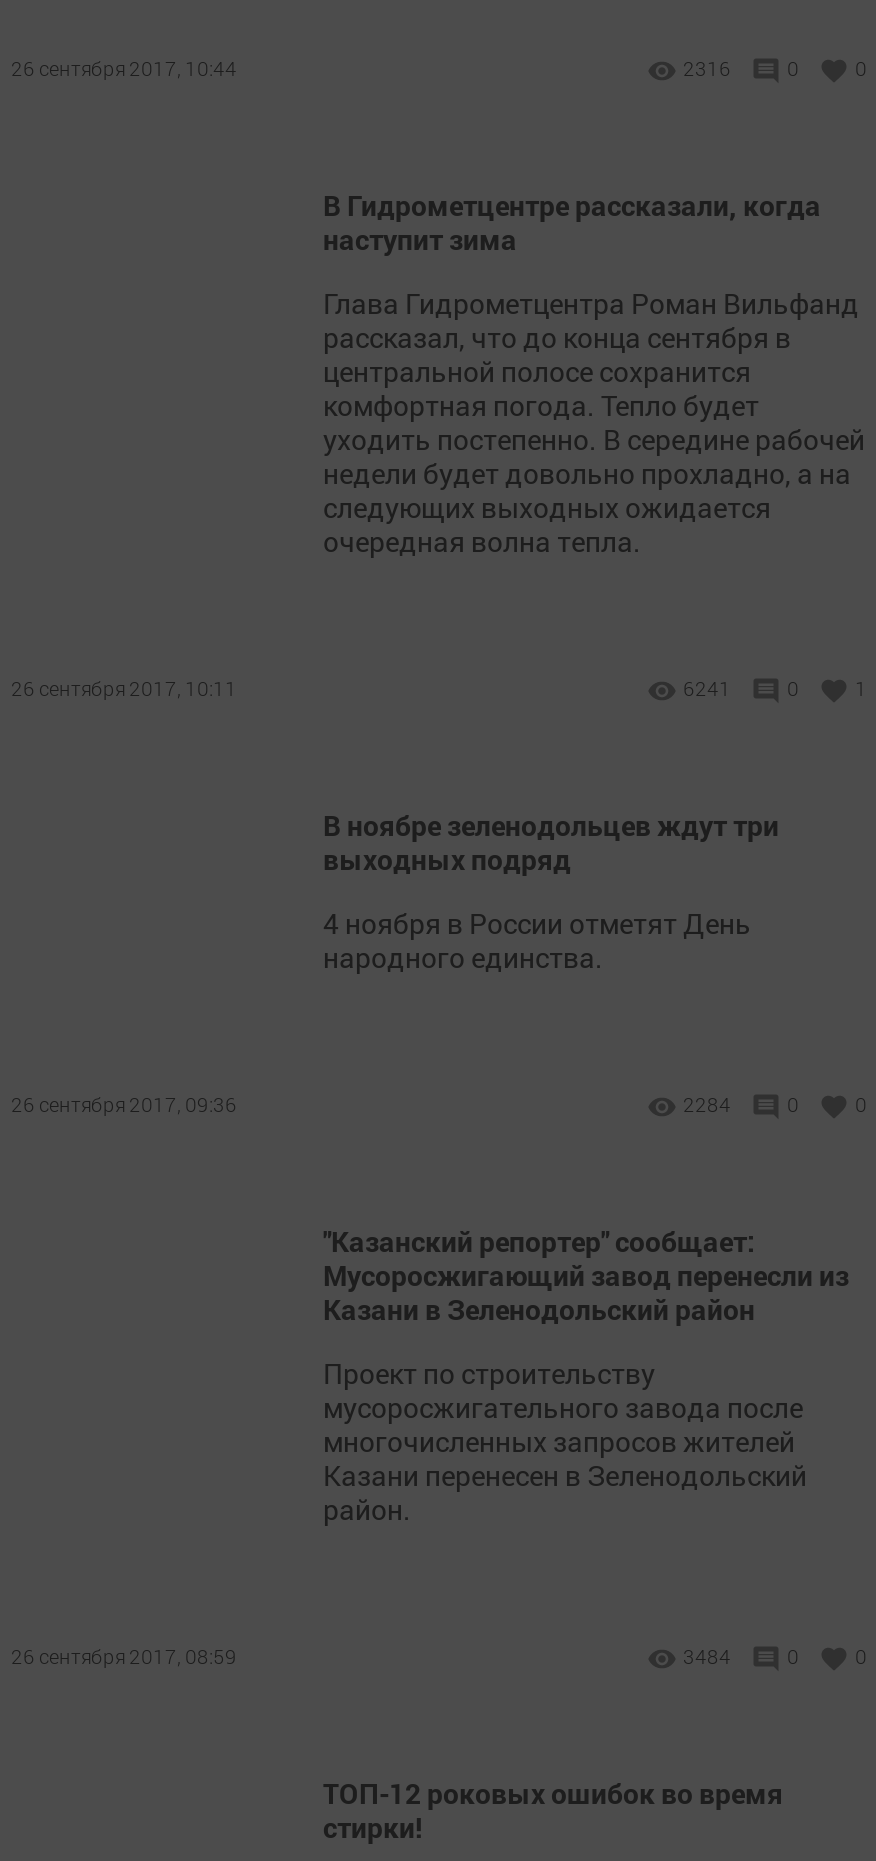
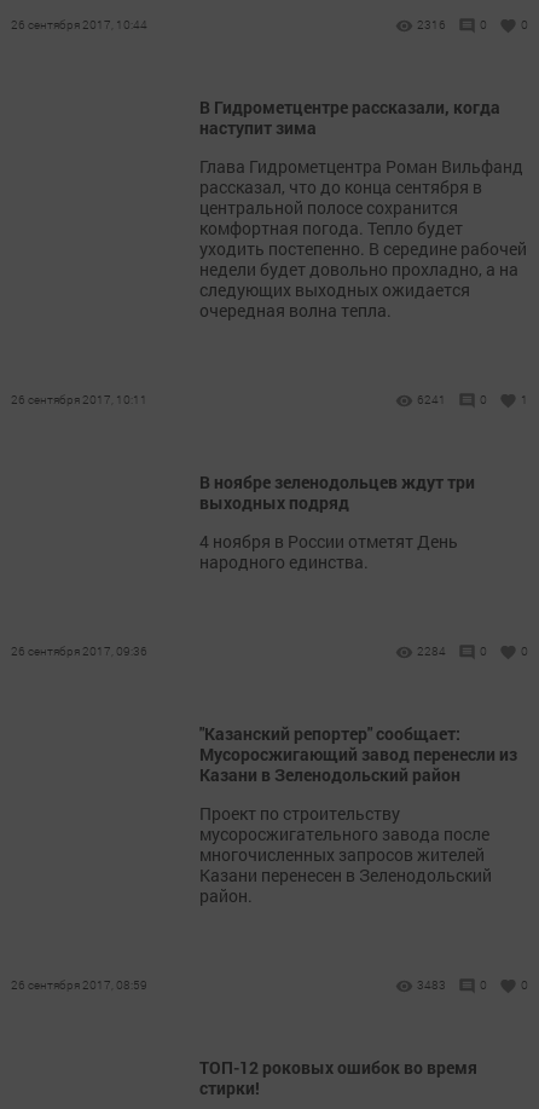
- 3484
+ 3483
